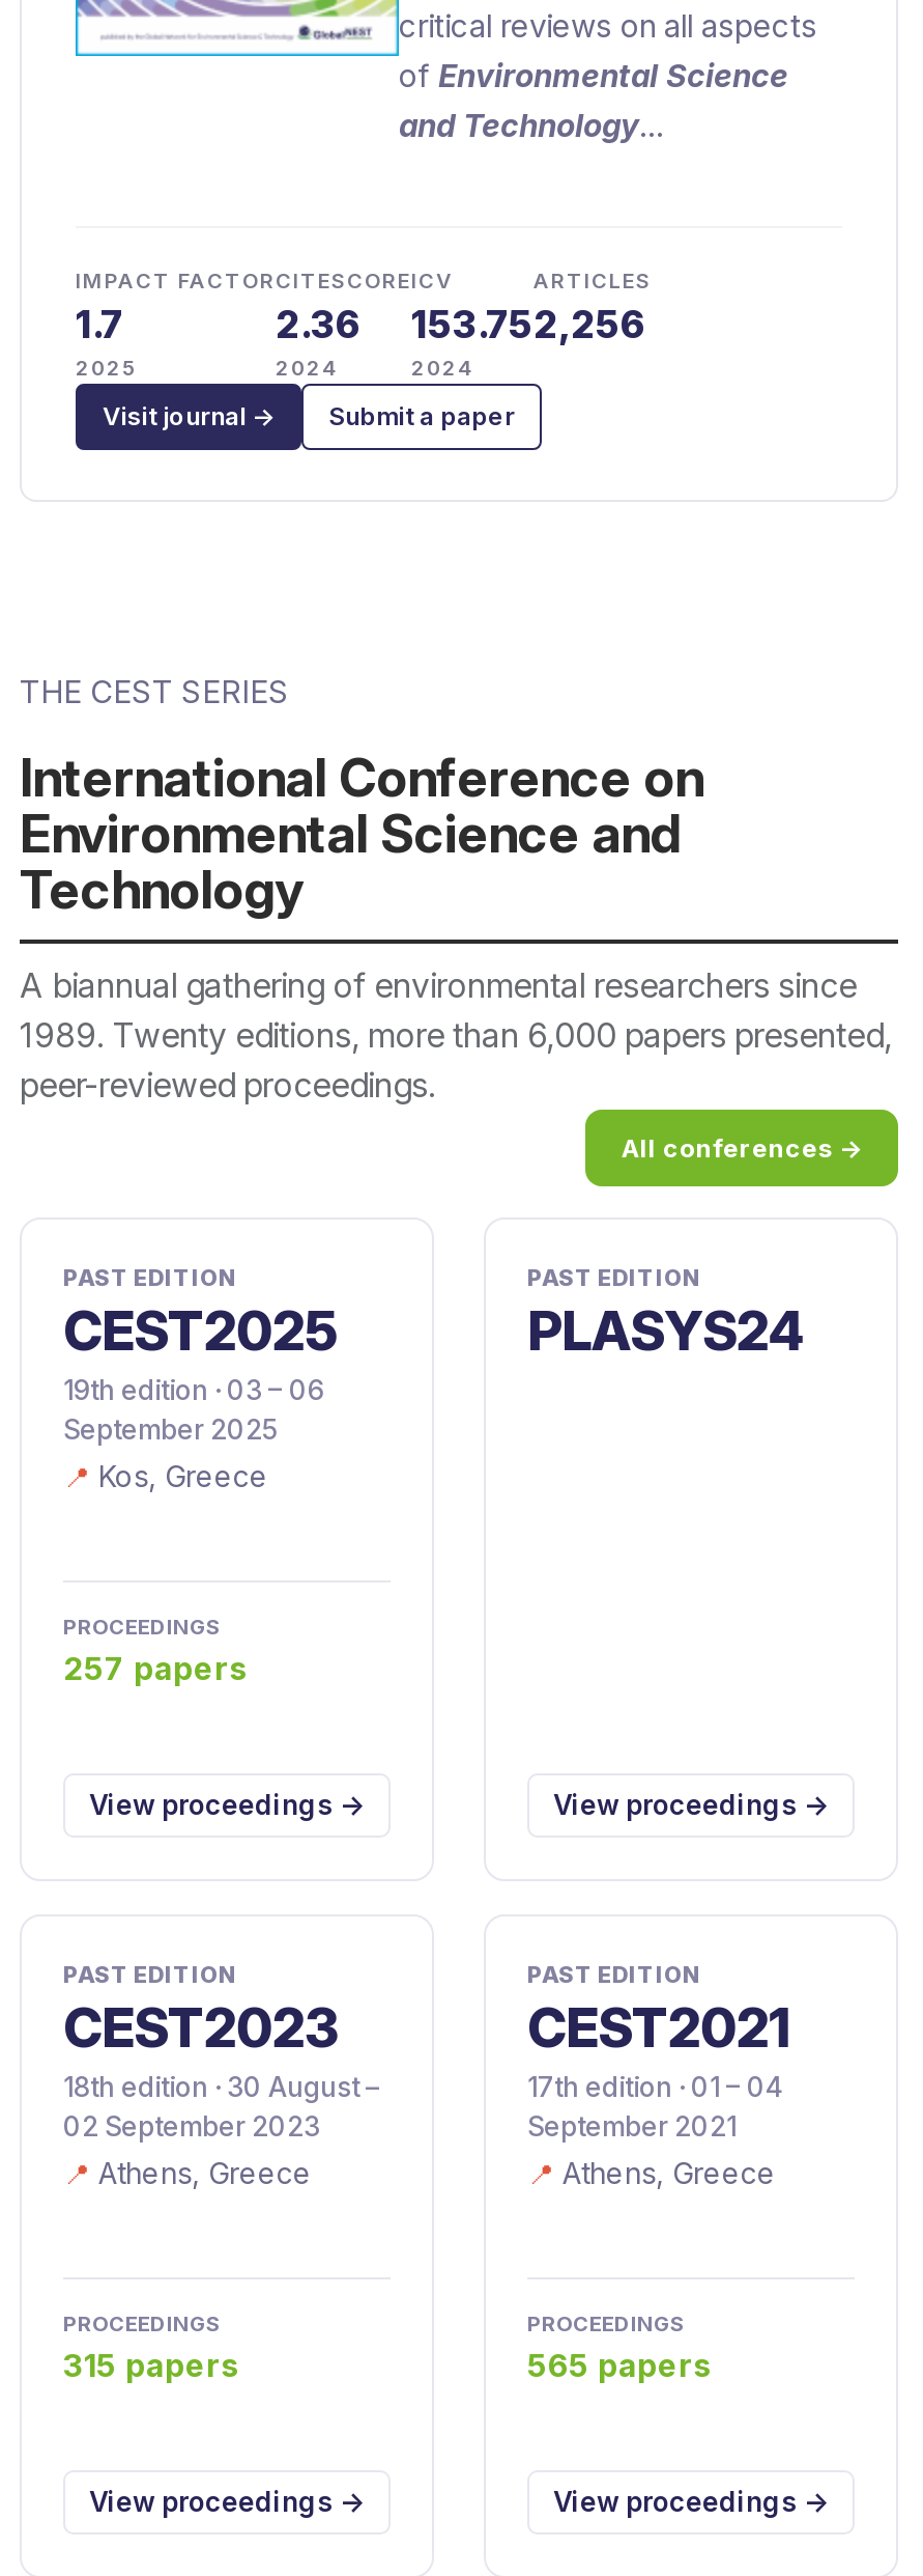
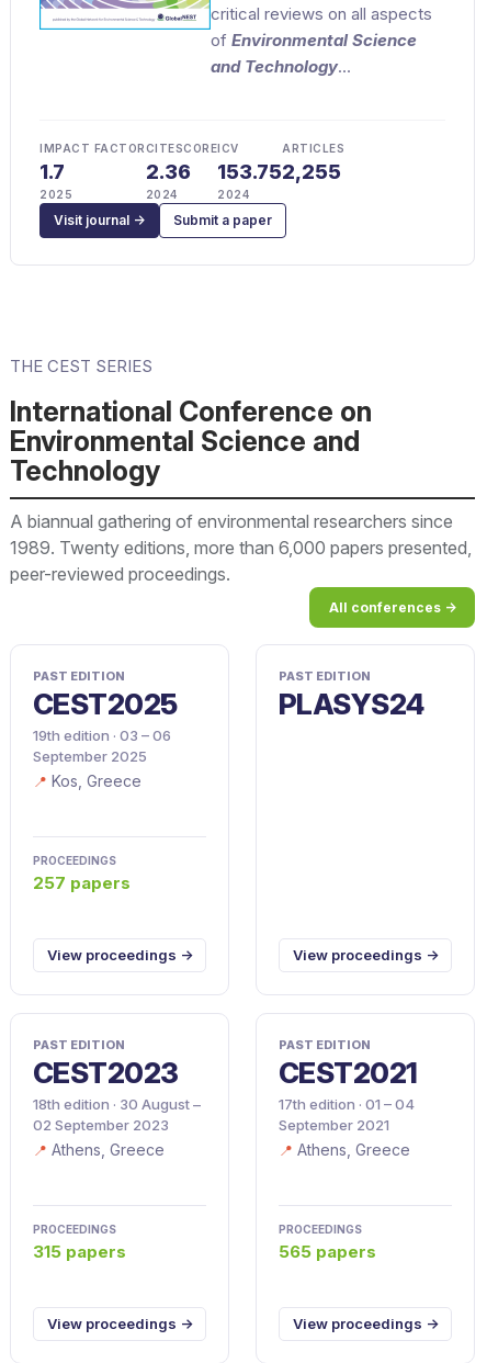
- 2.36 153.75 2,256
+ 2.36 153.75 2,255
